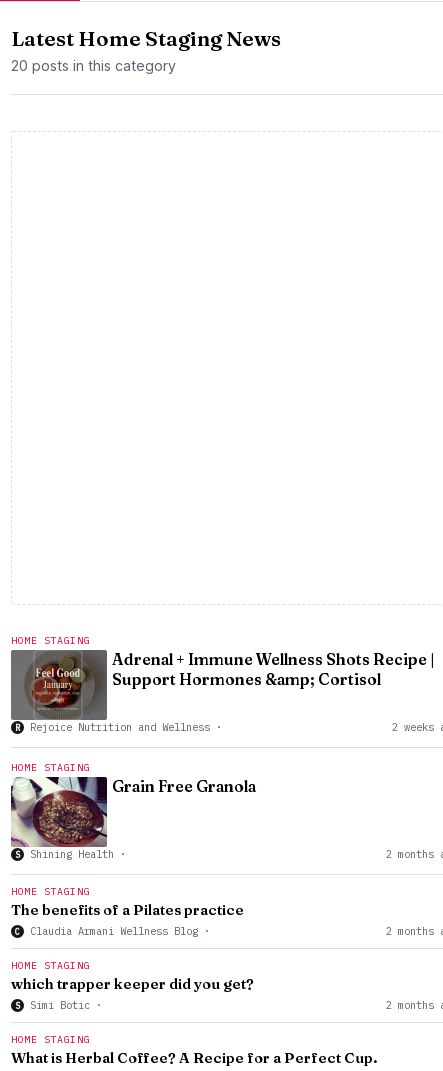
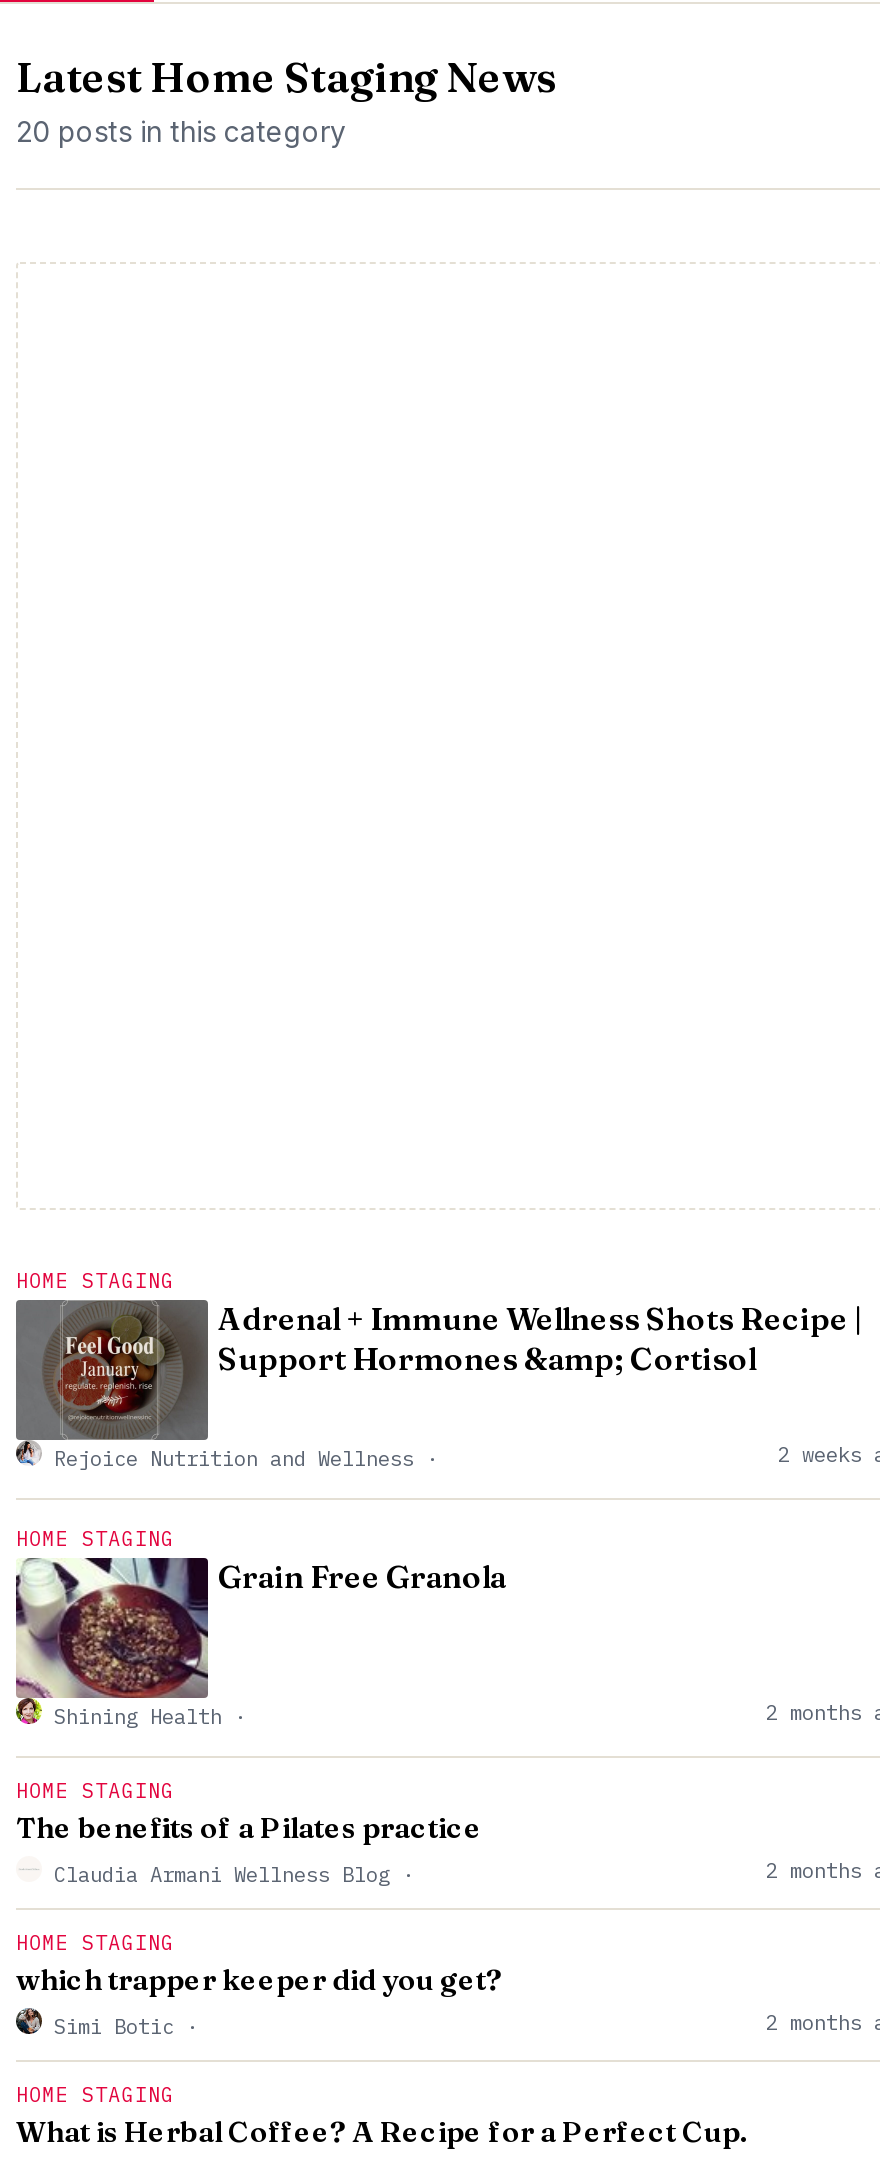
- R Rejoice Nutrition and Wellness ·
+ Rejoice Nutrition and Wellness ·

- S Shining Health ·
+ Shining Health ·

- C Claudia Armani Wellness Blog ·
+ Claudia Armani Wellness Blog ·

- S Simi Botic ·
+ Simi Botic ·
